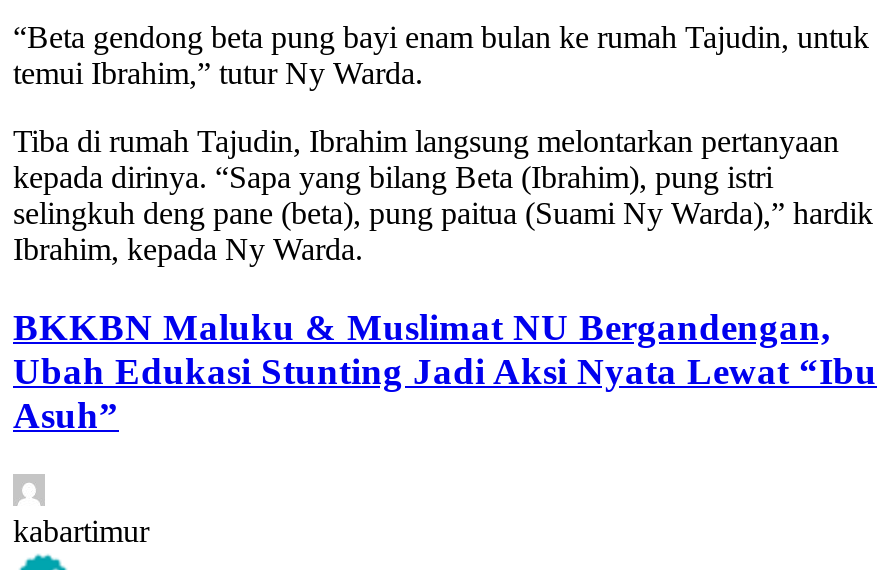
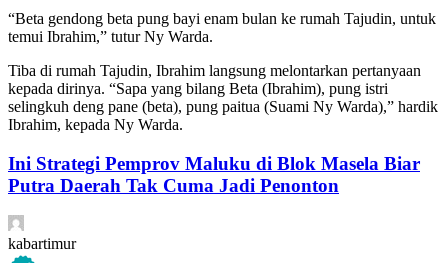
- BKKBN Maluku & Muslimat NU Bergandengan,
- Ubah Edukasi Stunting Jadi Aksi Nyata Lewat “Ibu
- Asuh”
+ Ini Strategi Pemprov Maluku di Blok Masela Biar
+ Putra Daerah Tak Cuma Jadi Penonton
